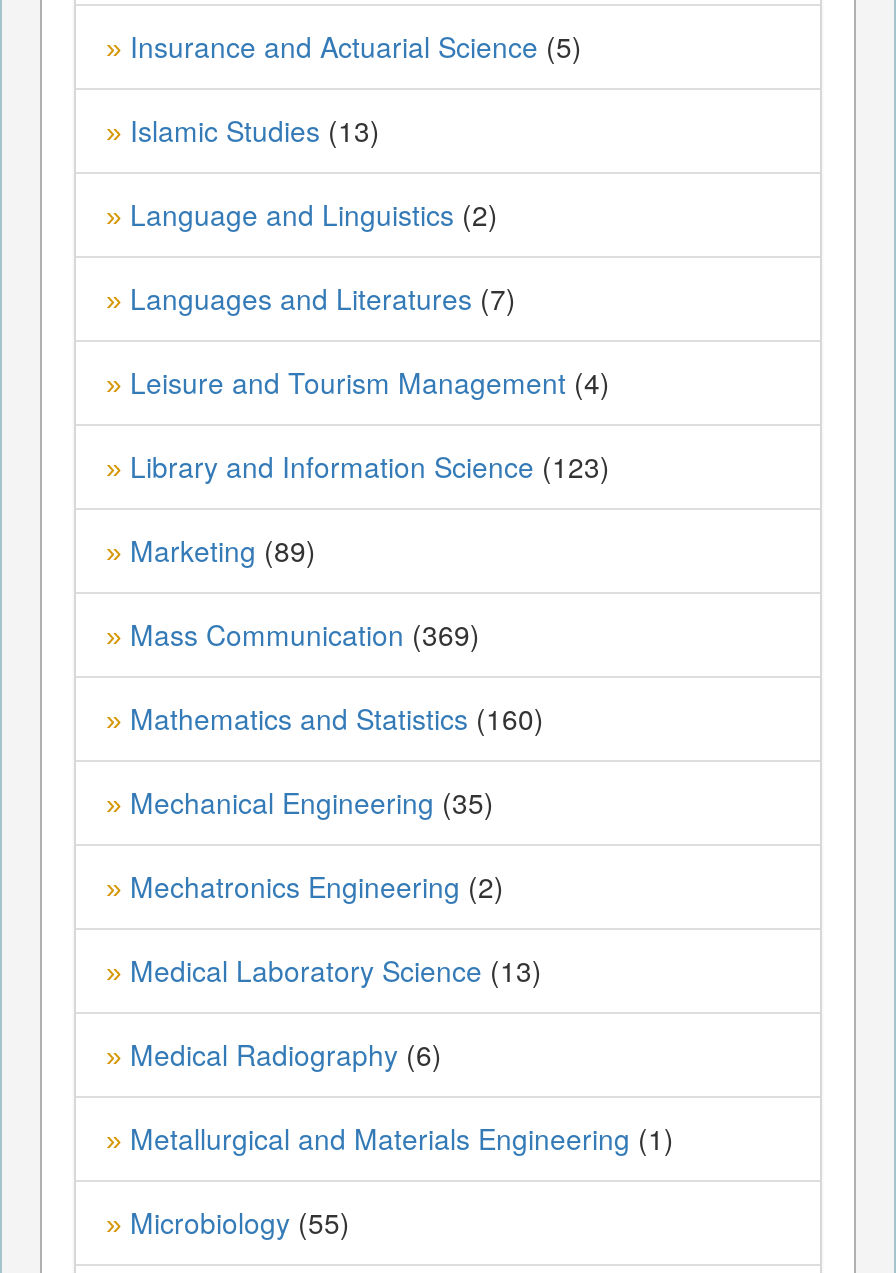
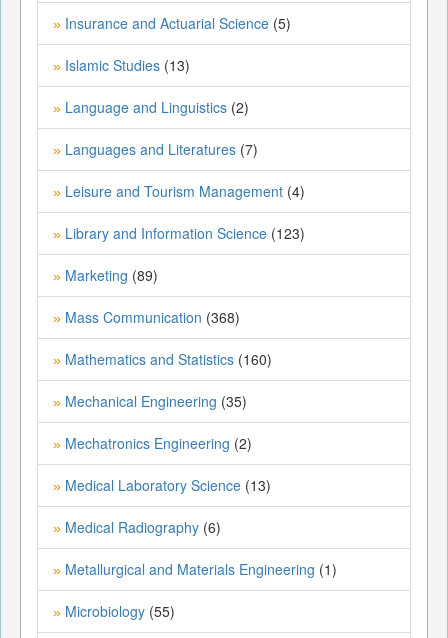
- » Mass Communication (369)
+ » Mass Communication (368)
